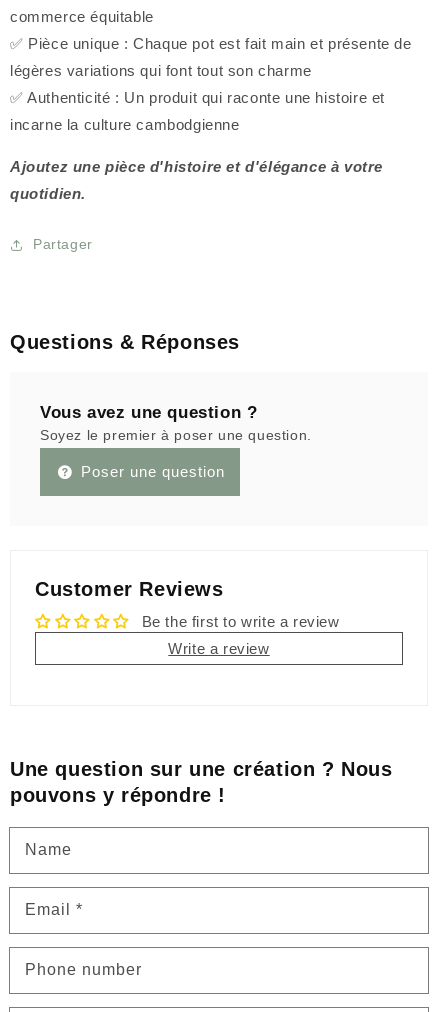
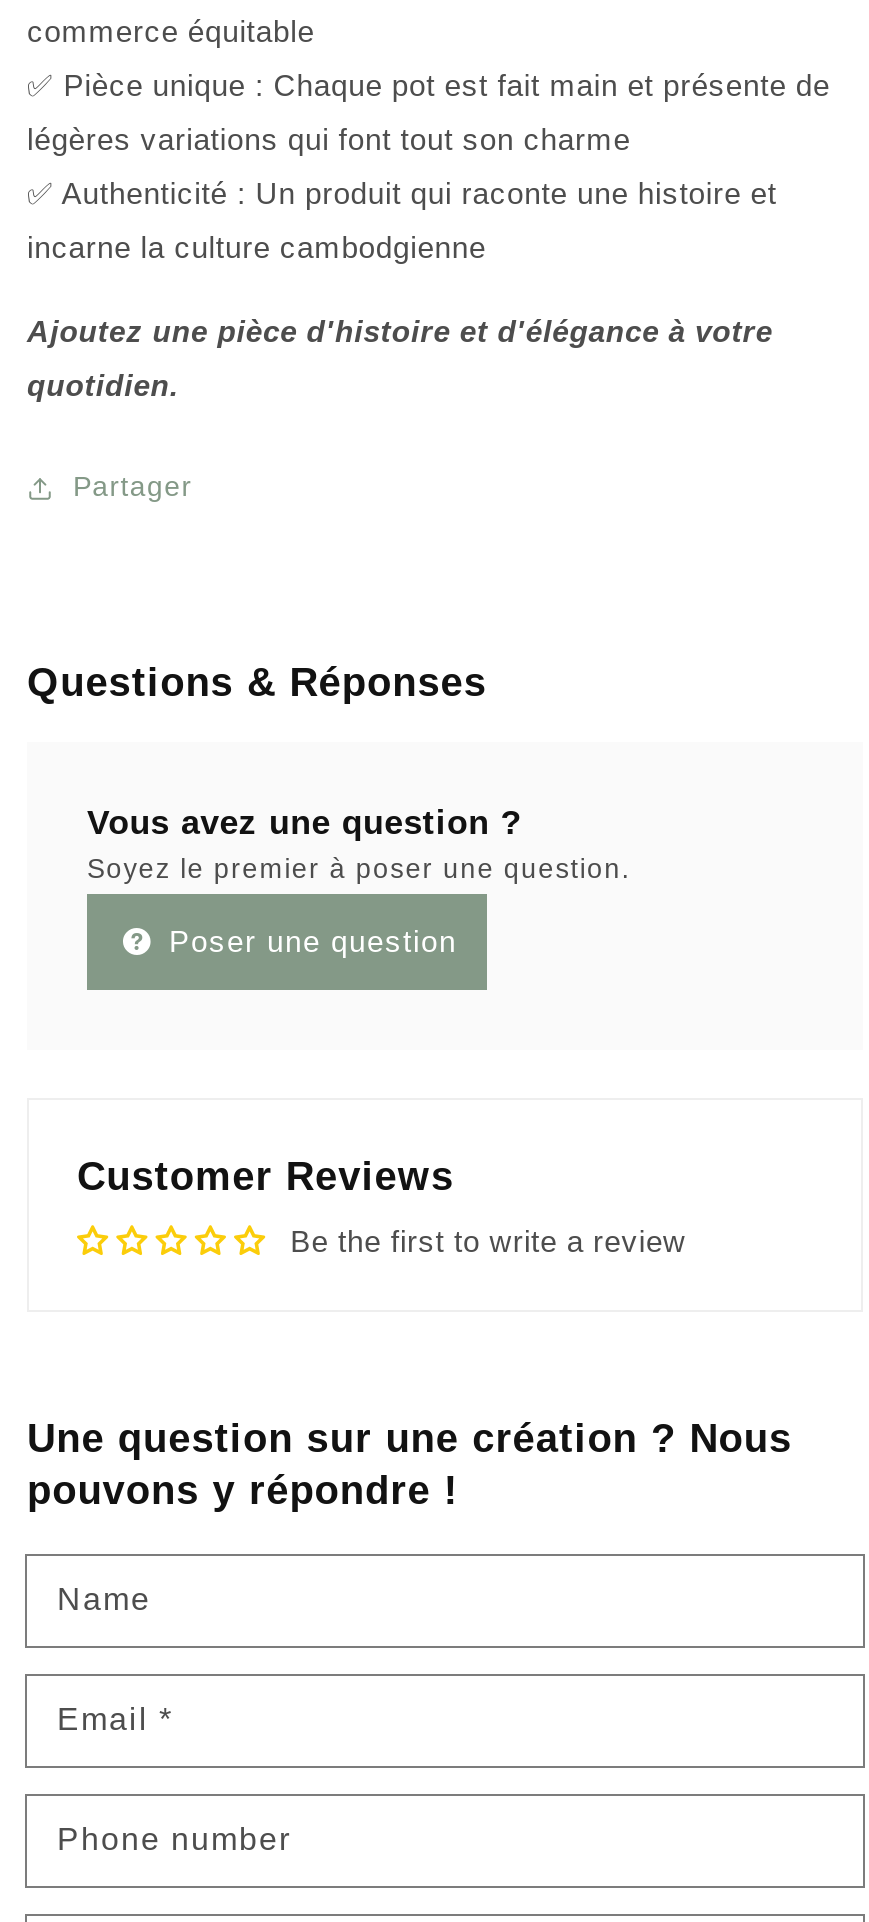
- Write a review
